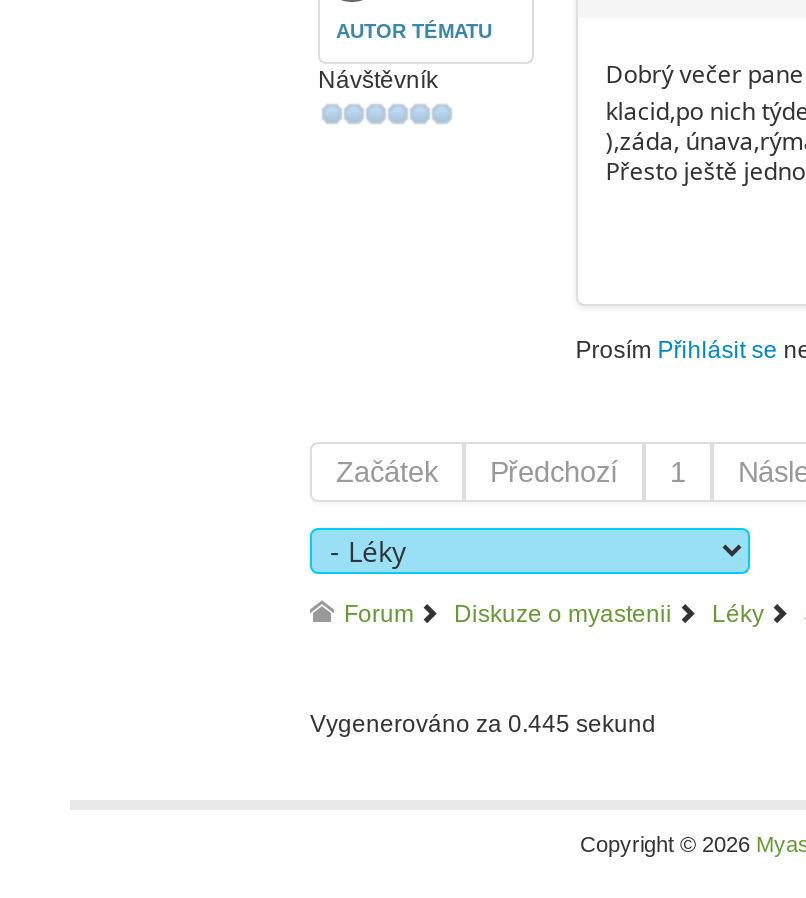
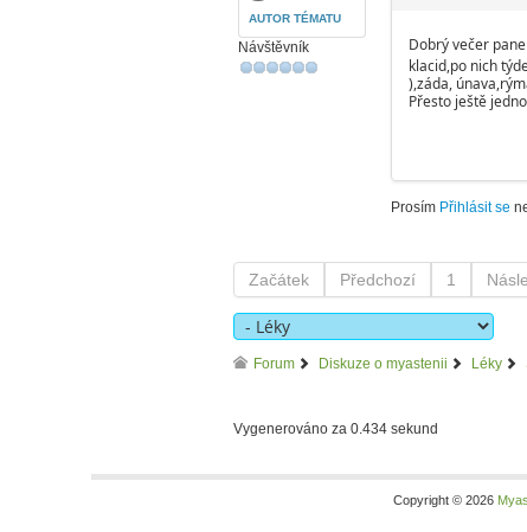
- Vygenerováno za 0.445 sekund
+ Vygenerováno za 0.434 sekund
